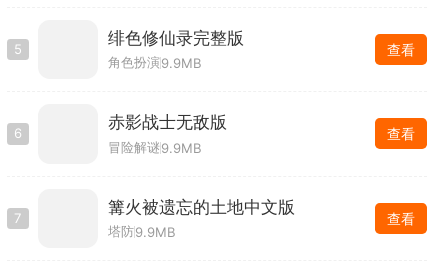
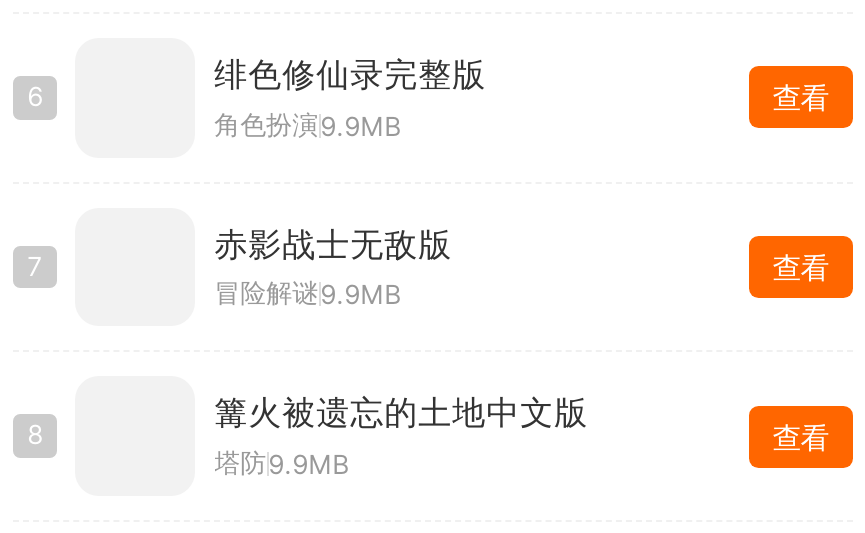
- 5
+ 6

- 6
+ 7

- 7
+ 8
